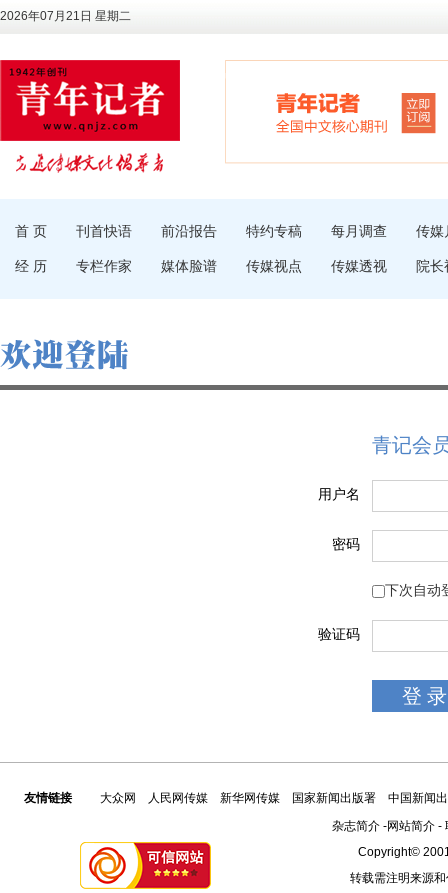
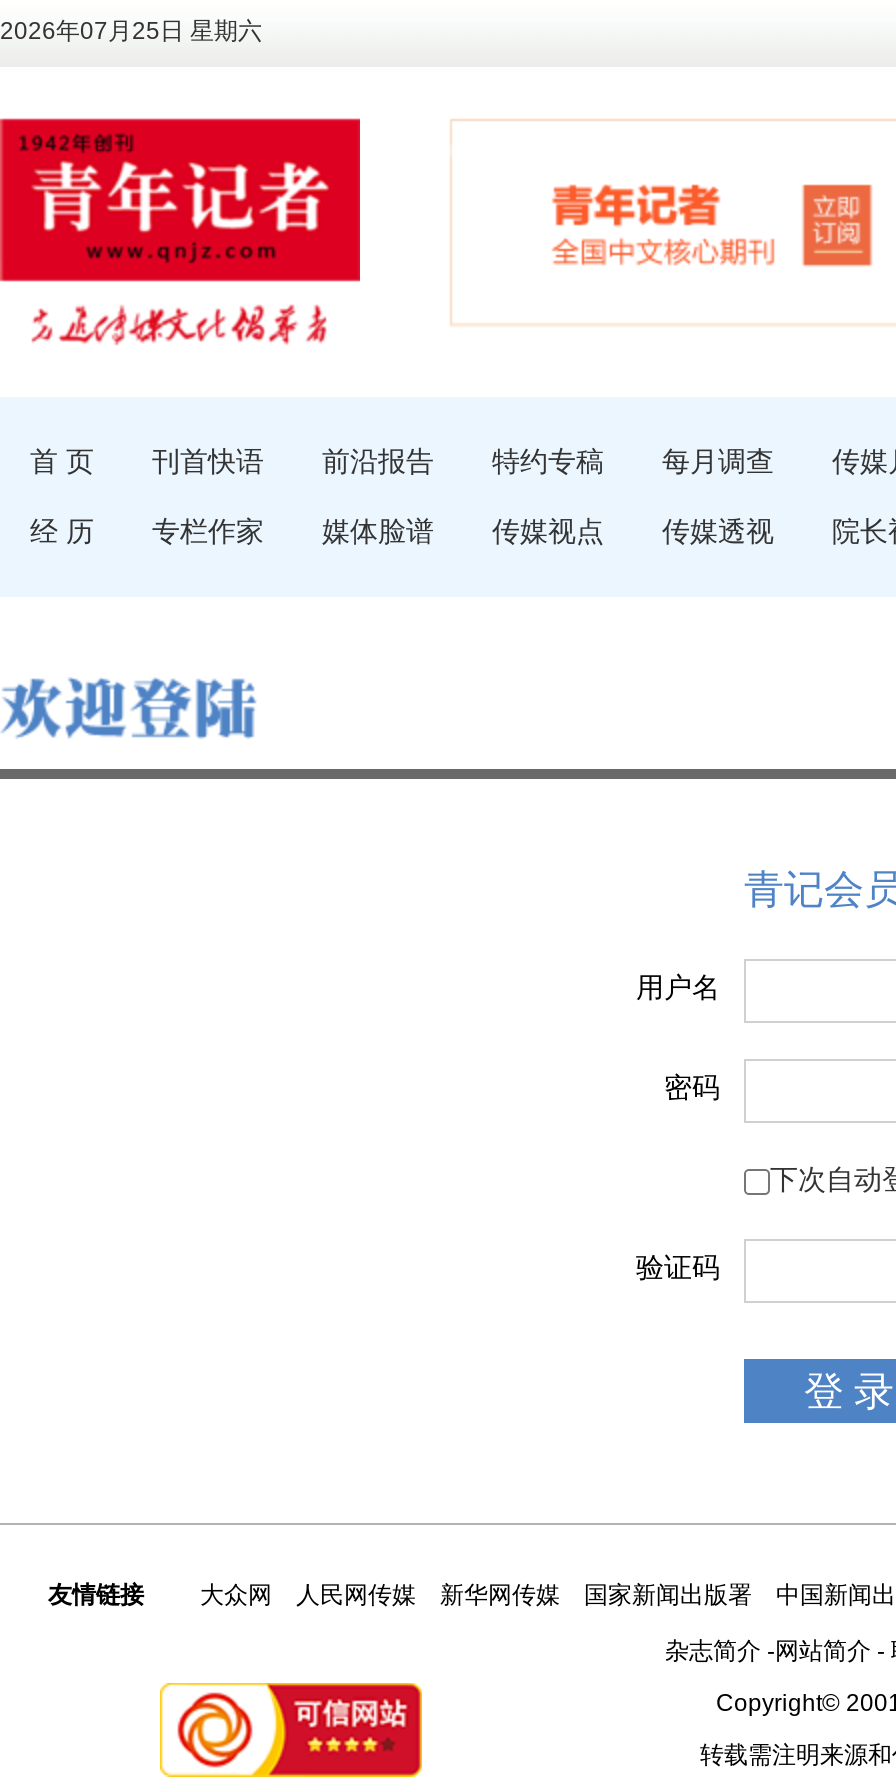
- 2026年07月21日 星期二
+ 2026年07月25日 星期六
